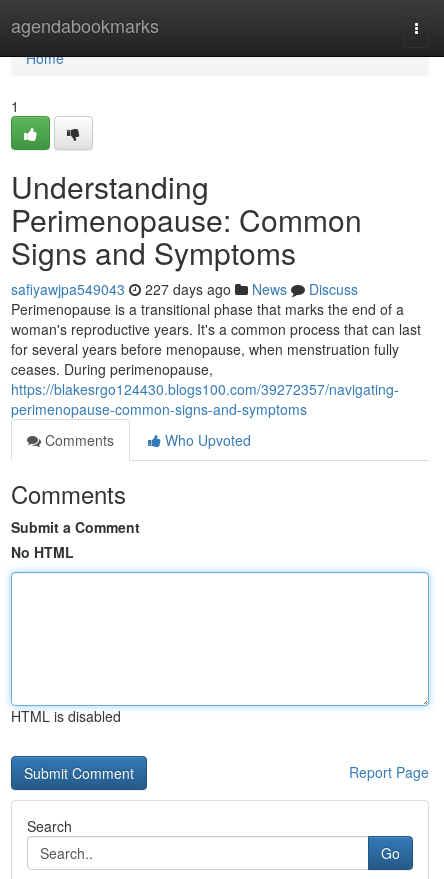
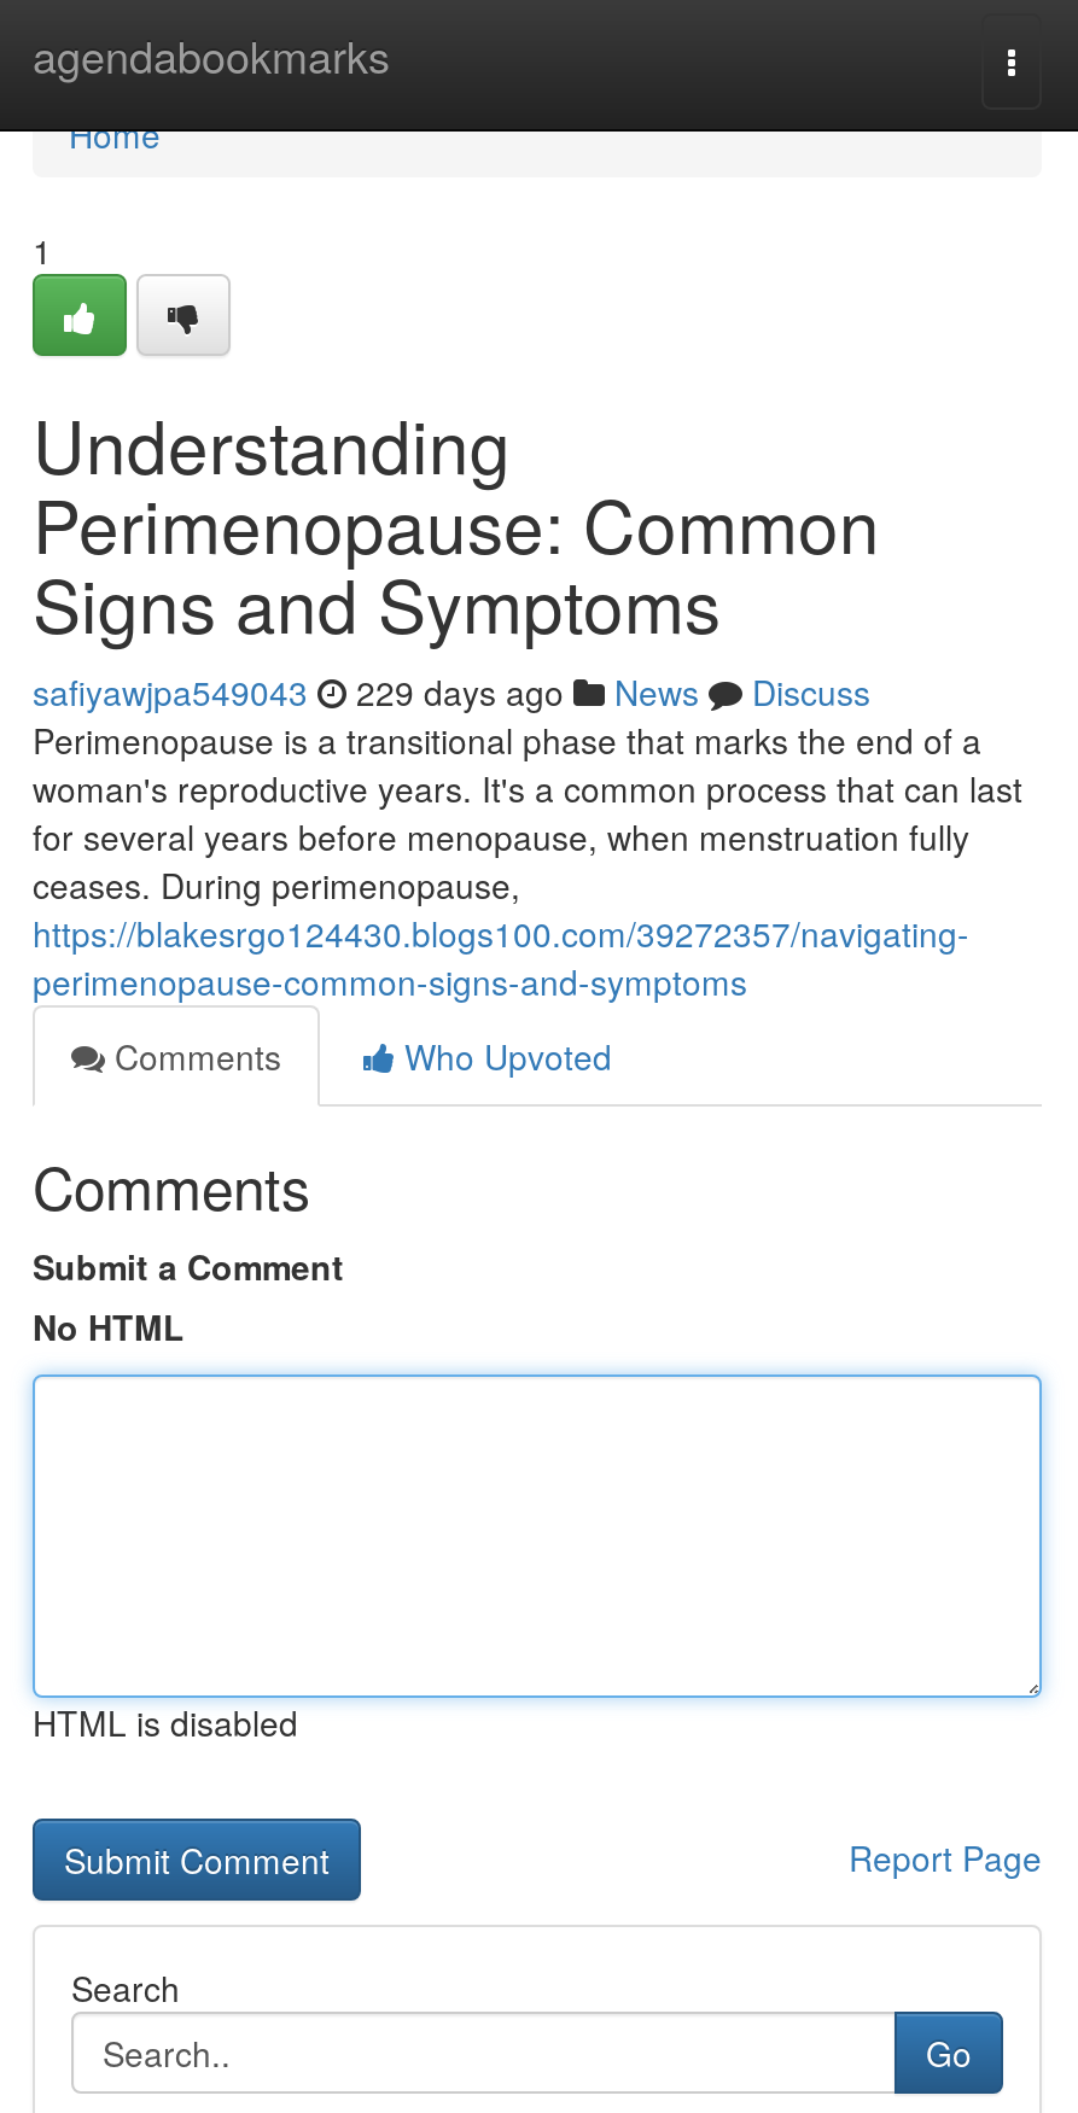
- safiyawjpa549043 227 days ago News Discuss
+ safiyawjpa549043 229 days ago News Discuss
